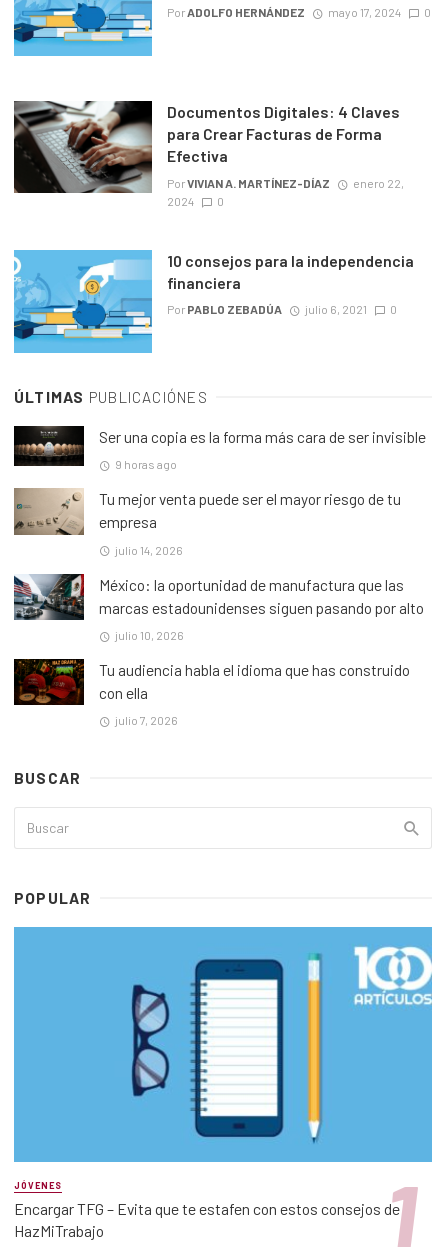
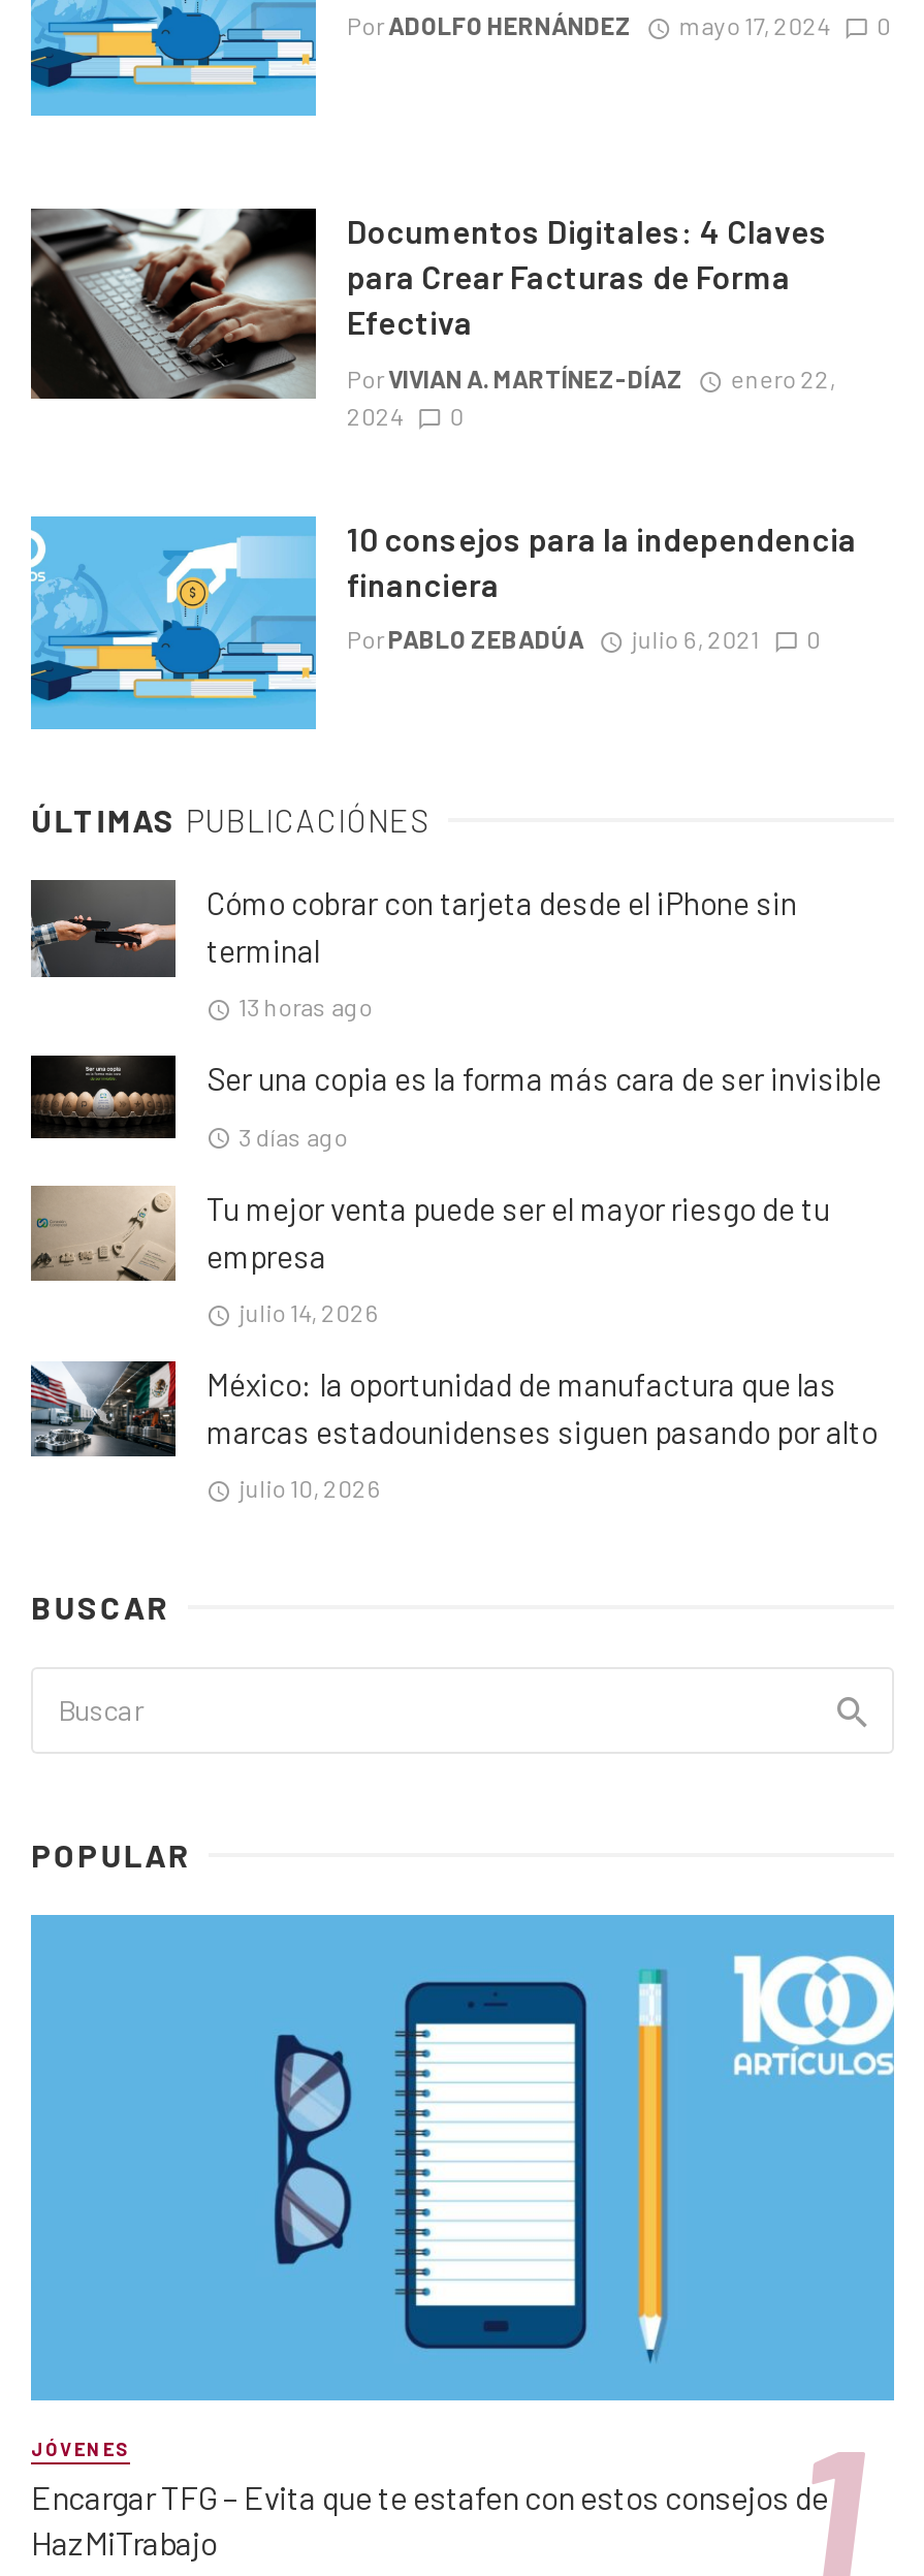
+ [image]
+ Cómo cobrar con tarjeta desde el iPhone sin
+ terminal
+ 13 horas ago

moved down: [image] | Ser una copia es la forma más cara de ser invisible

- 9 horas ago
+ 3 días ago

moved down: [image] | Tu mejor venta puede ser el mayor riesgo de tu | empresa | julio 14, 2026 | México: la oportunidad de manufactura que las | marcas estadounidenses siguen pasando por alto | julio 10, 2026

- [image]
- Tu audiencia habla el idioma que has construido
- con ella
- julio 7, 2026
